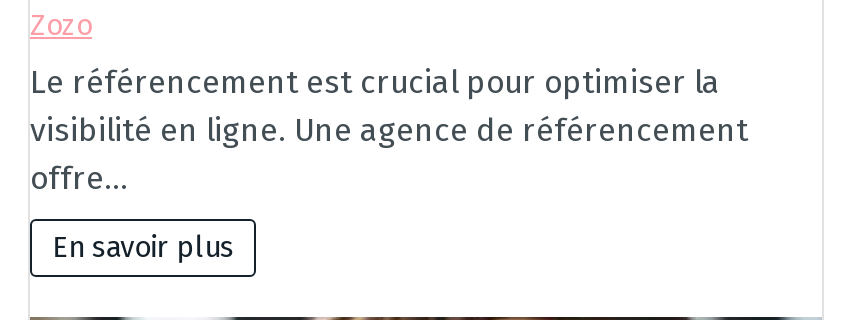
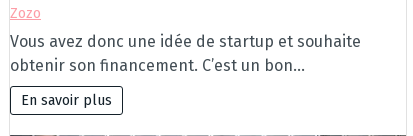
- Le référencement est crucial pour optimiser la
- visibilité en ligne. Une agence de référencement
- offre…
+ Vous avez donc une idée de startup et souhaite
+ obtenir son financement. C’est un bon…
